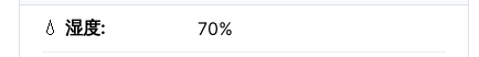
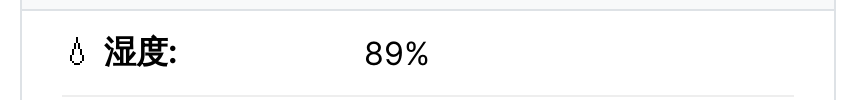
- 70%
+ 89%
